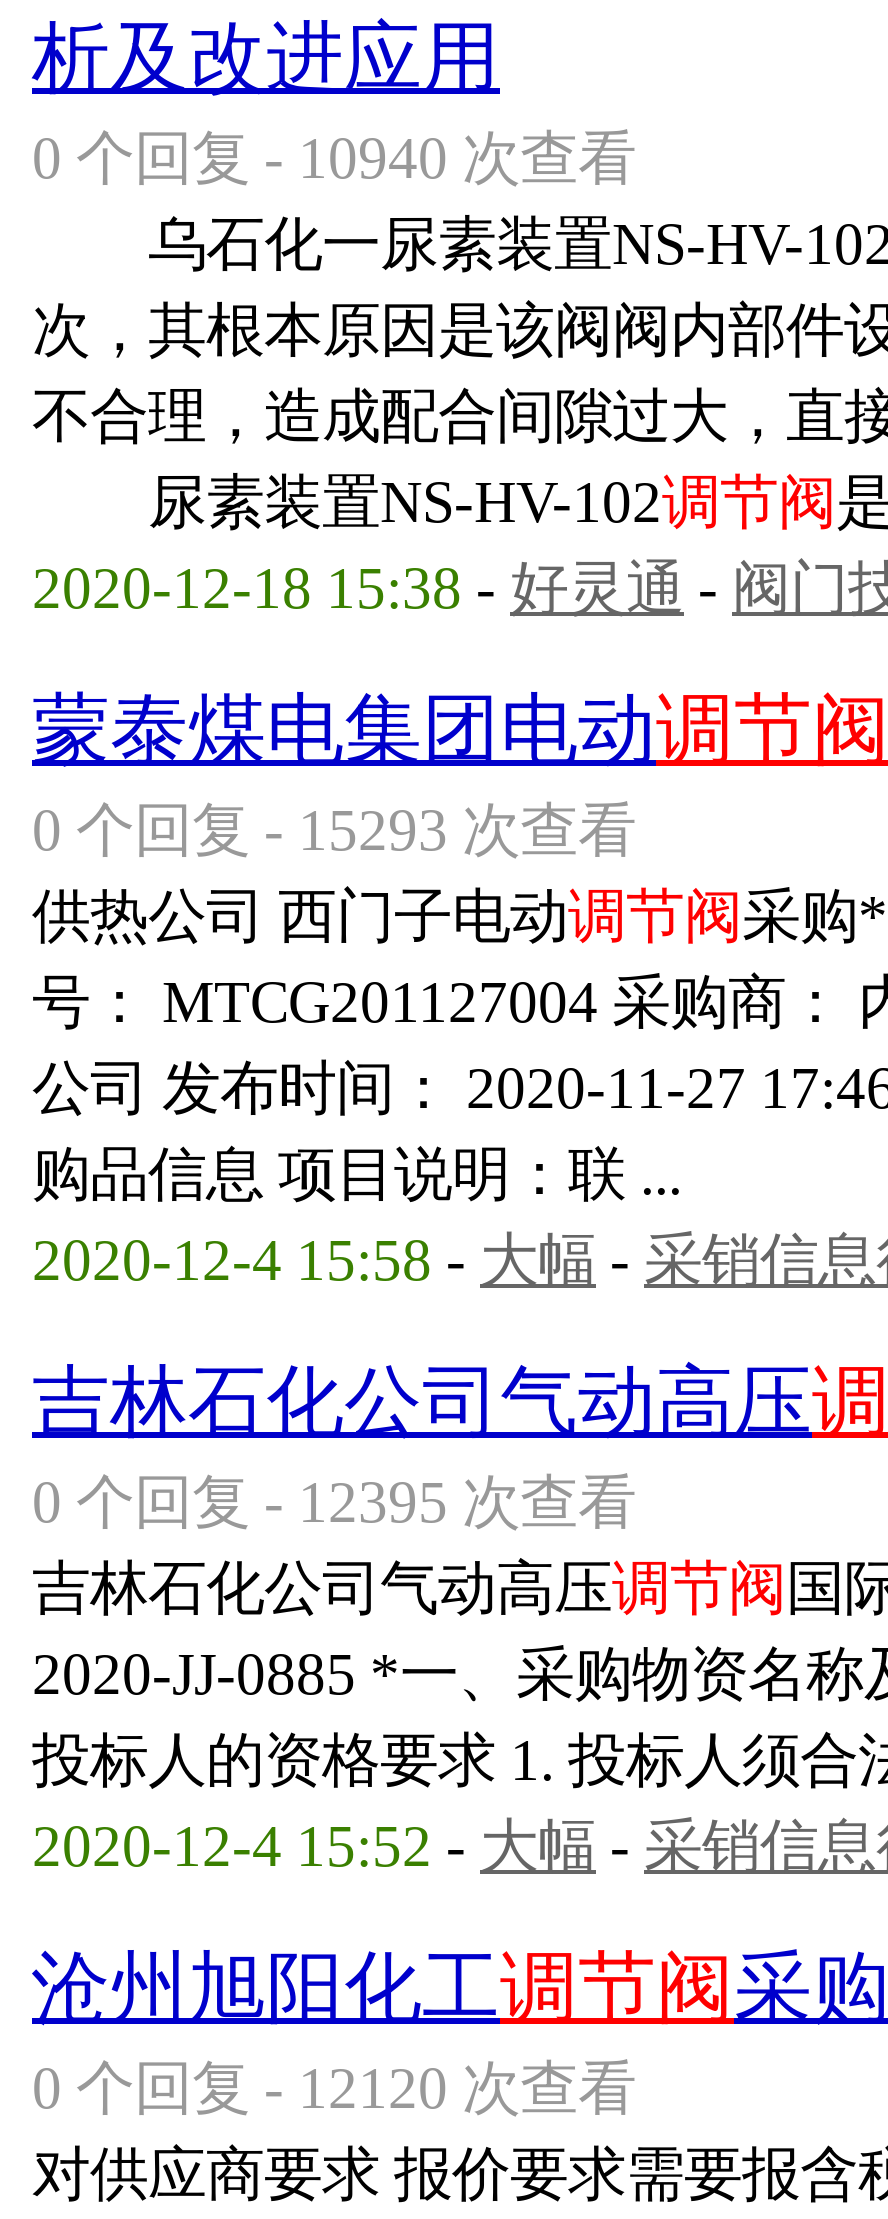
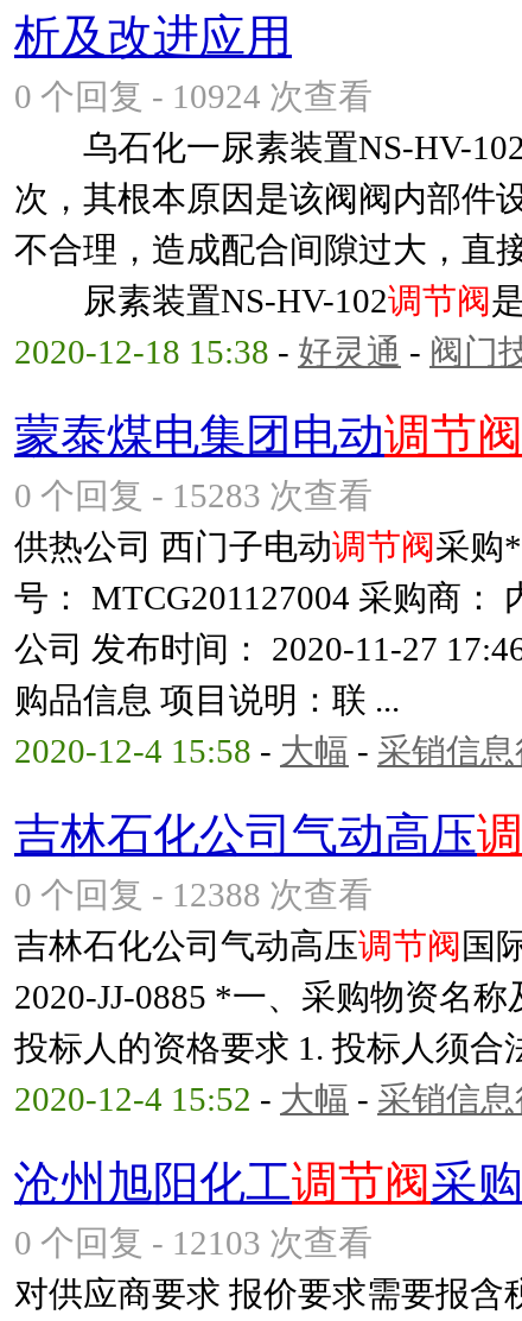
- 0 个回复 - 10940 次查看
+ 0 个回复 - 10924 次查看

- 0 个回复 - 15293 次查看
+ 0 个回复 - 15283 次查看

- 0 个回复 - 12395 次查看
+ 0 个回复 - 12388 次查看

- 0 个回复 - 12120 次查看
+ 0 个回复 - 12103 次查看
